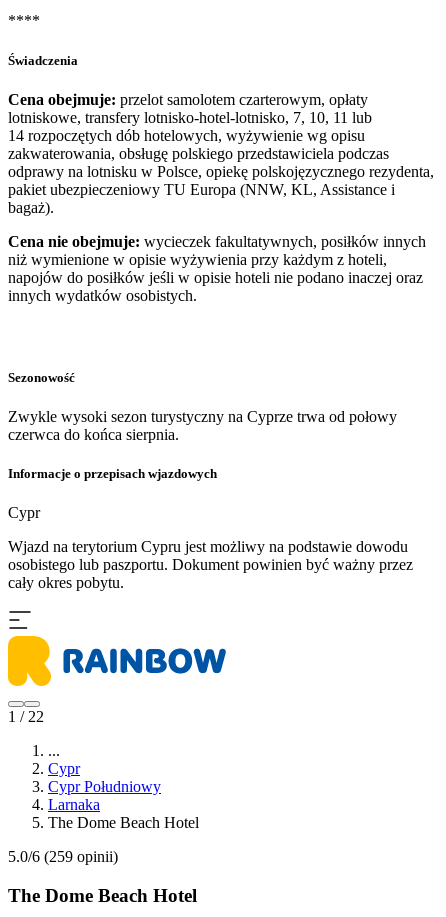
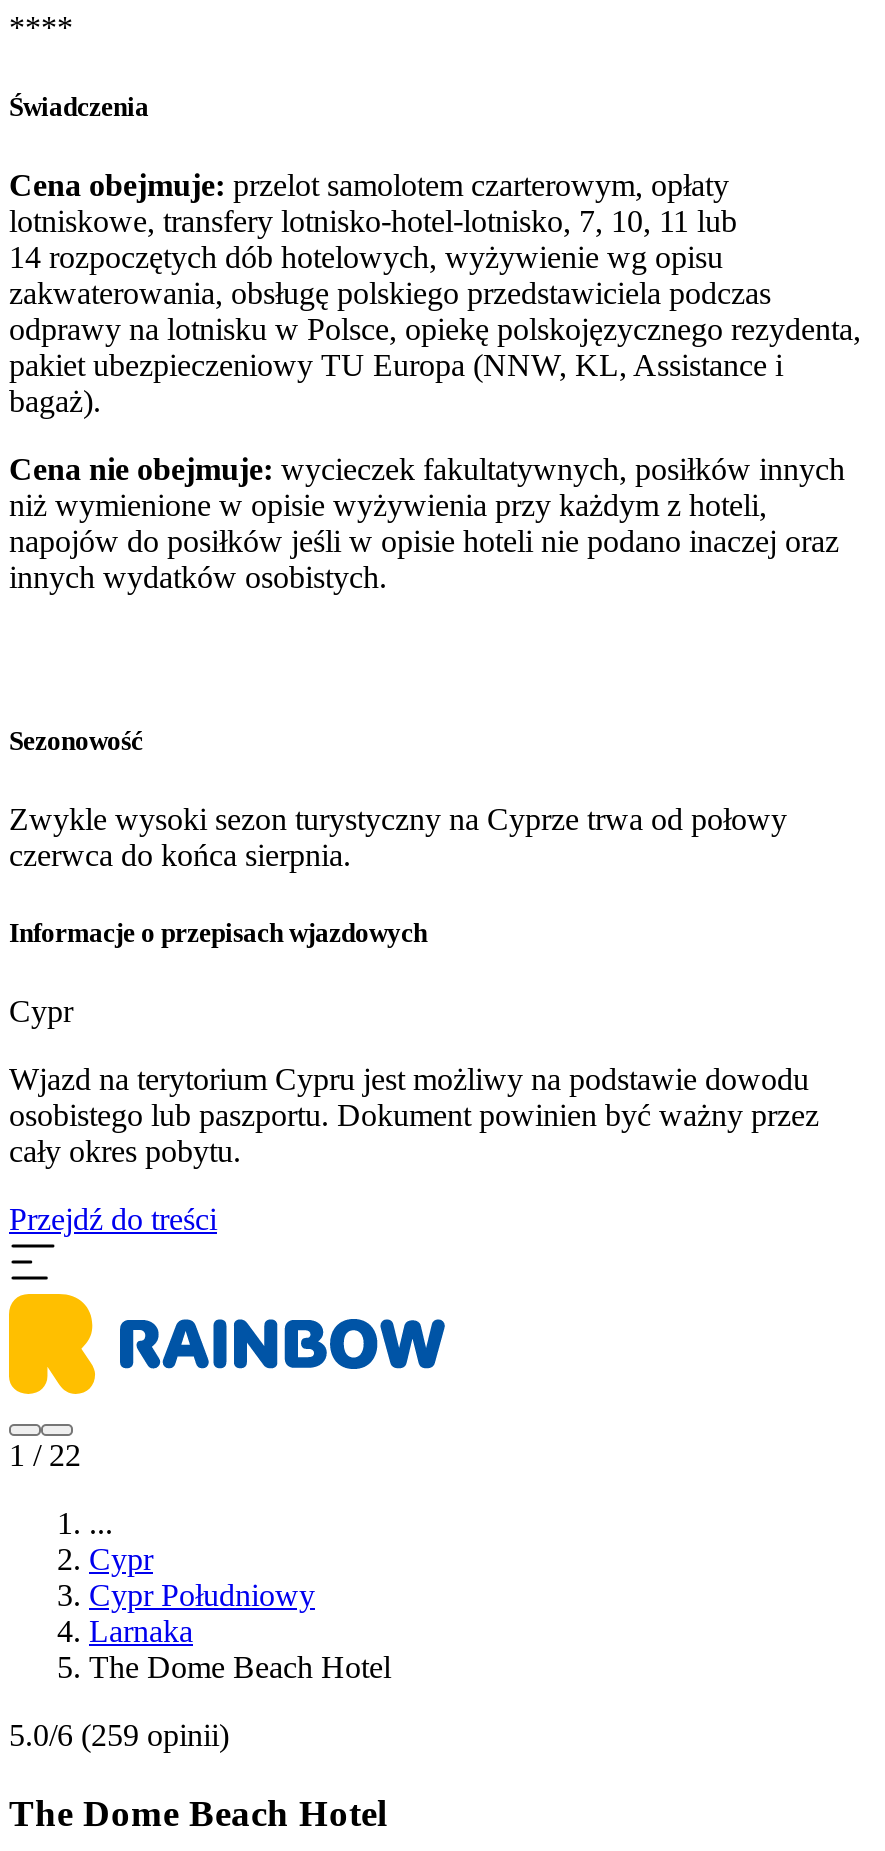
+ Przejdź do treści
